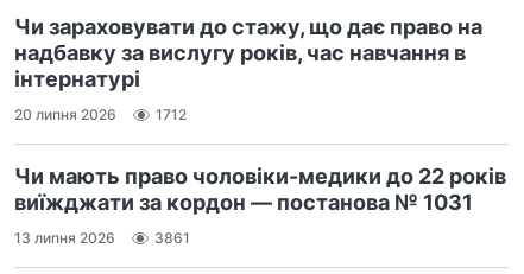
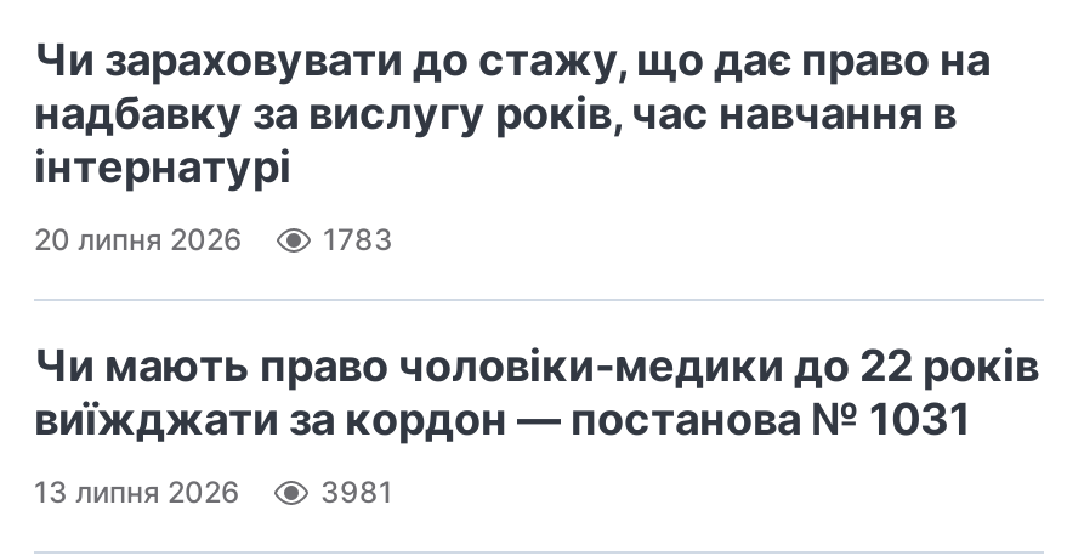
- 1712
+ 1783

- 3861
+ 3981
